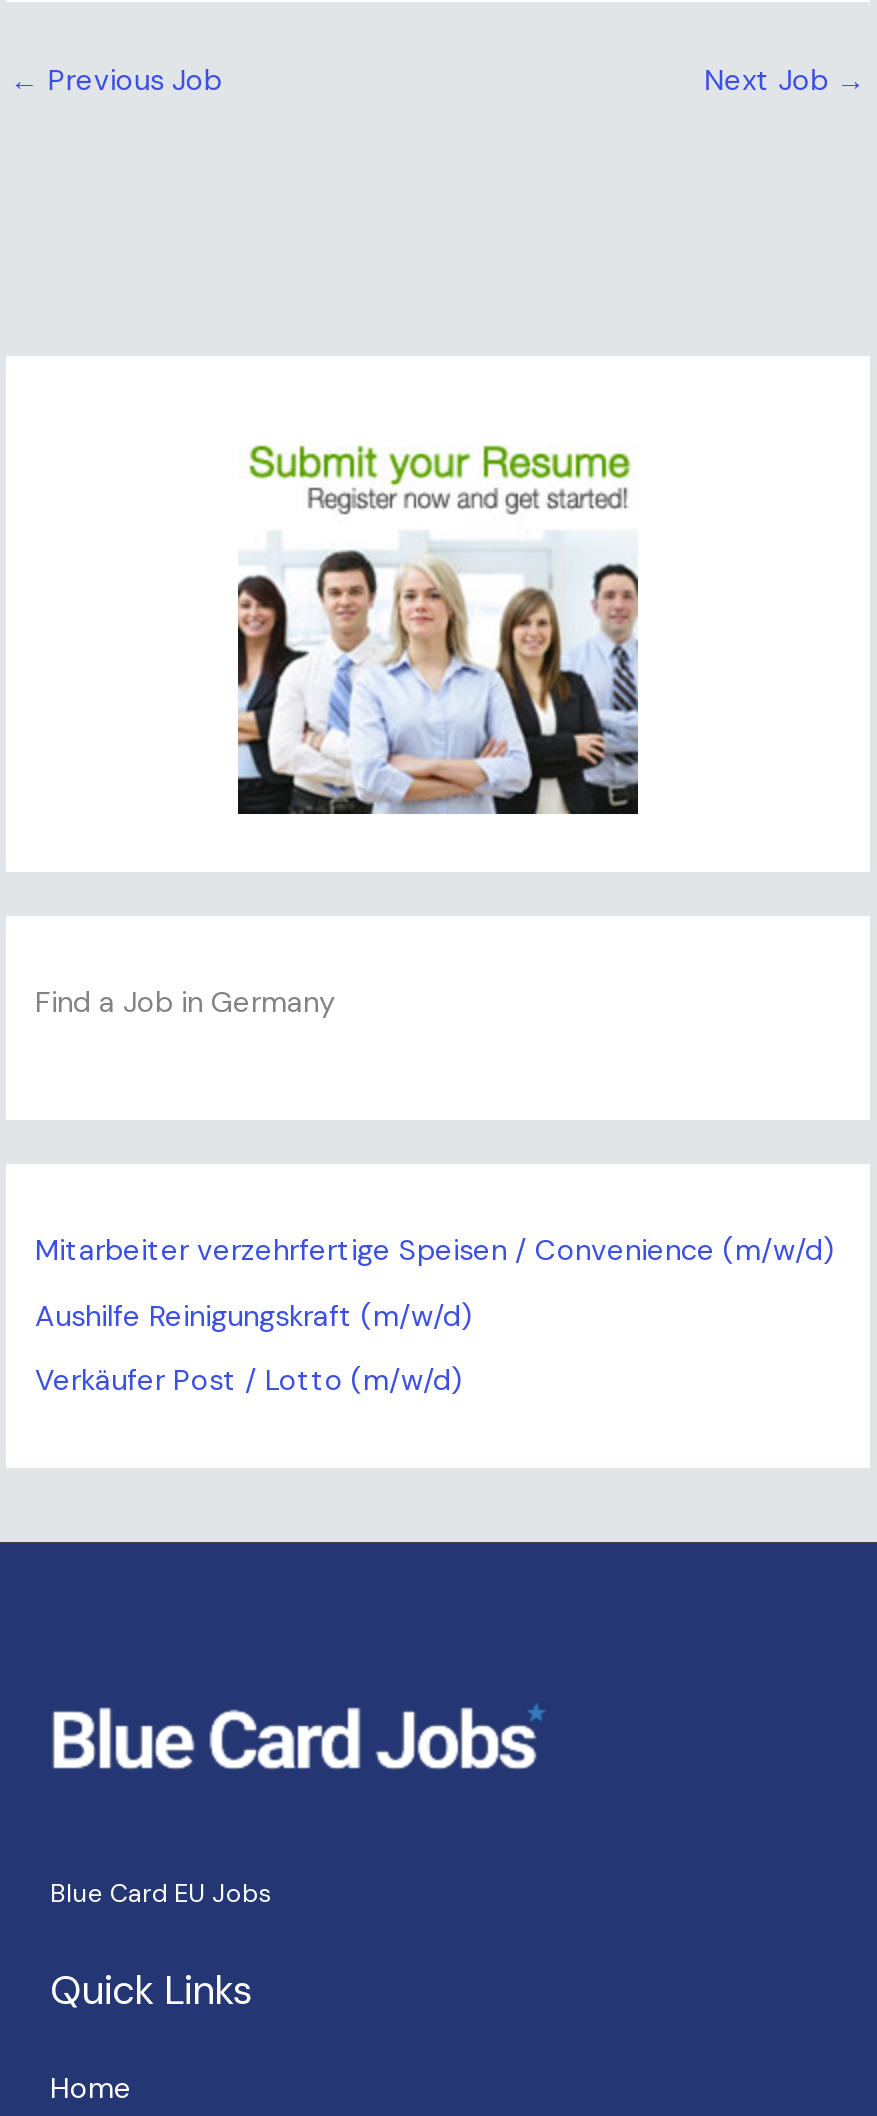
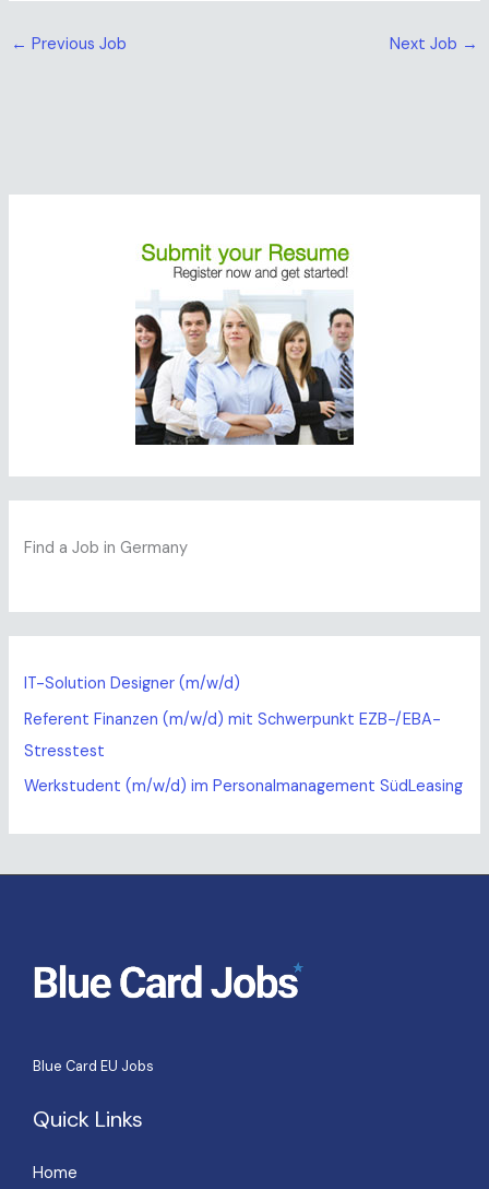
- Mitarbeiter verzehrfertige Speisen / Convenience (m/w/d)
- Aushilfe Reinigungskraft (m/w/d)
- Verkäufer Post / Lotto (m/w/d)
+ IT-Solution Designer (m/w/d)
+ Referent Finanzen (m/w/d) mit Schwerpunkt EZB-/EBA-
+ Stresstest
+ Werkstudent (m/w/d) im Personalmanagement SüdLeasing
